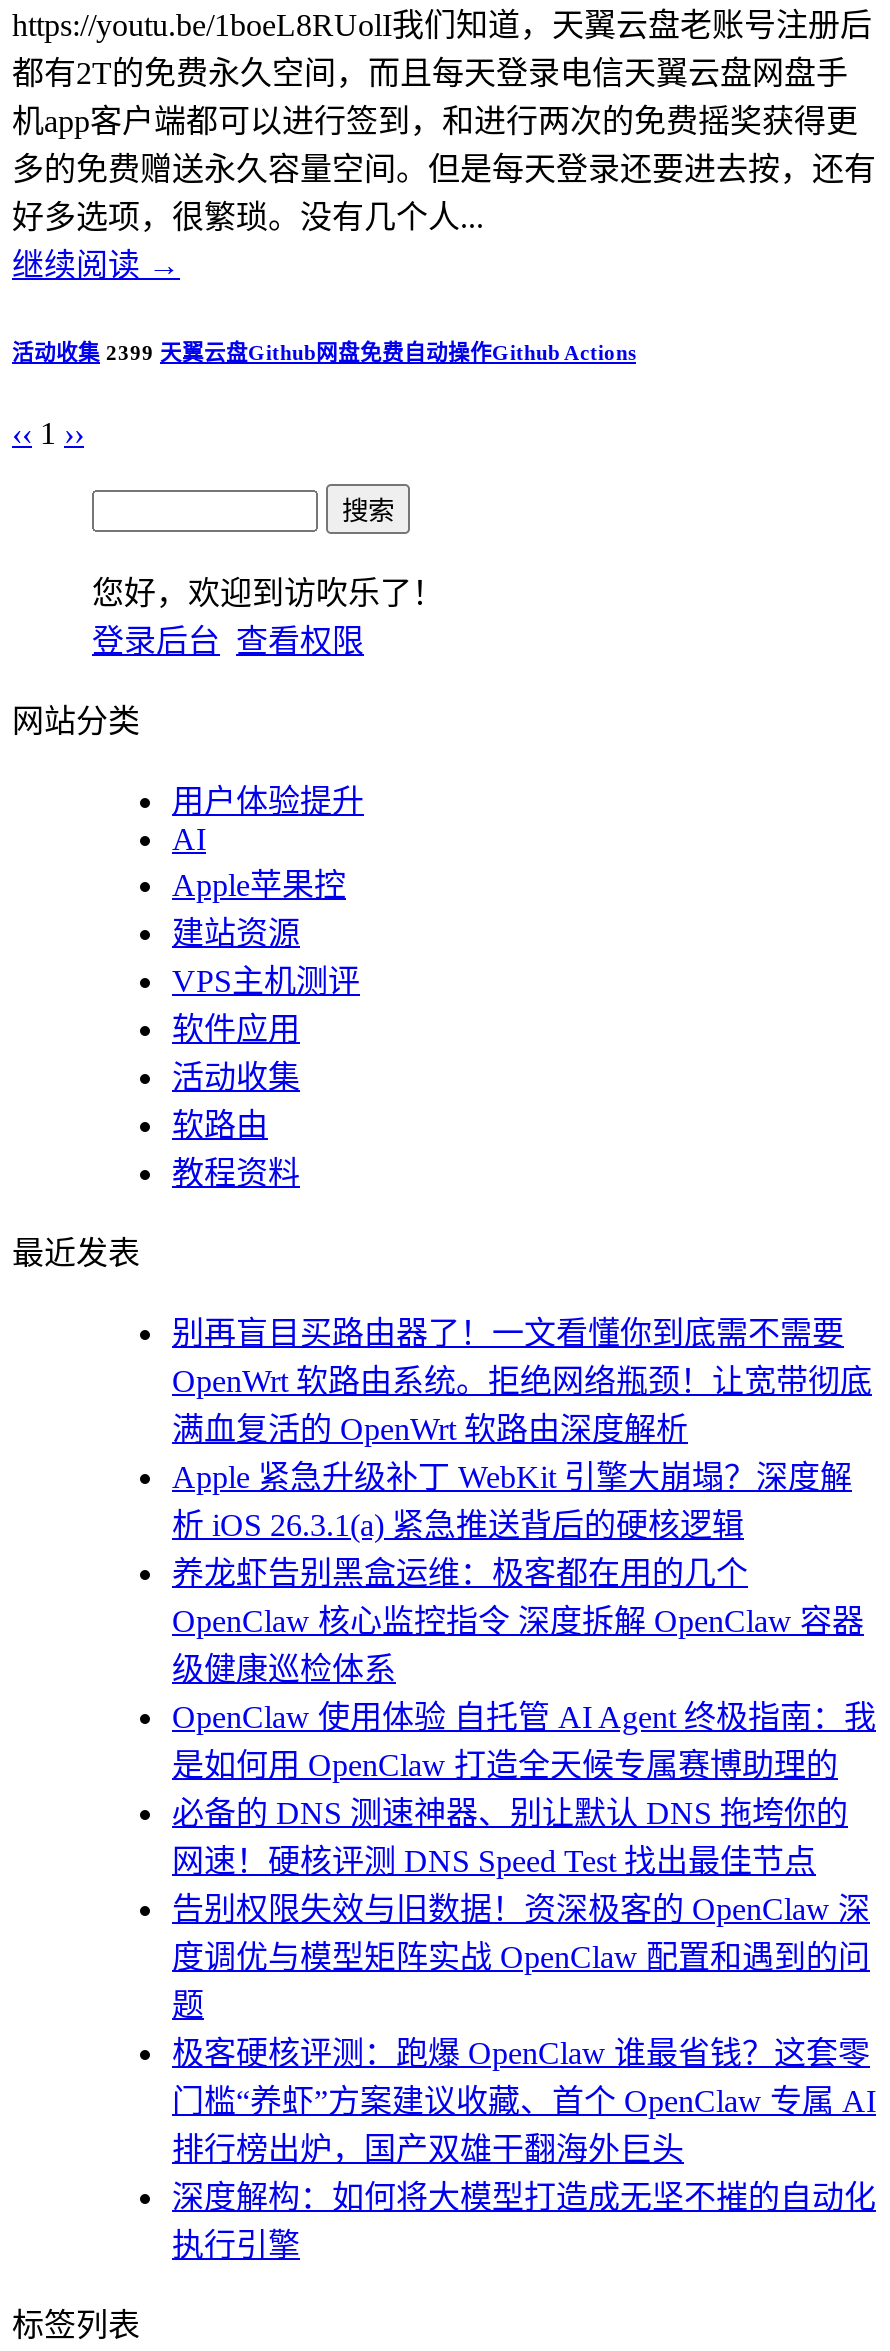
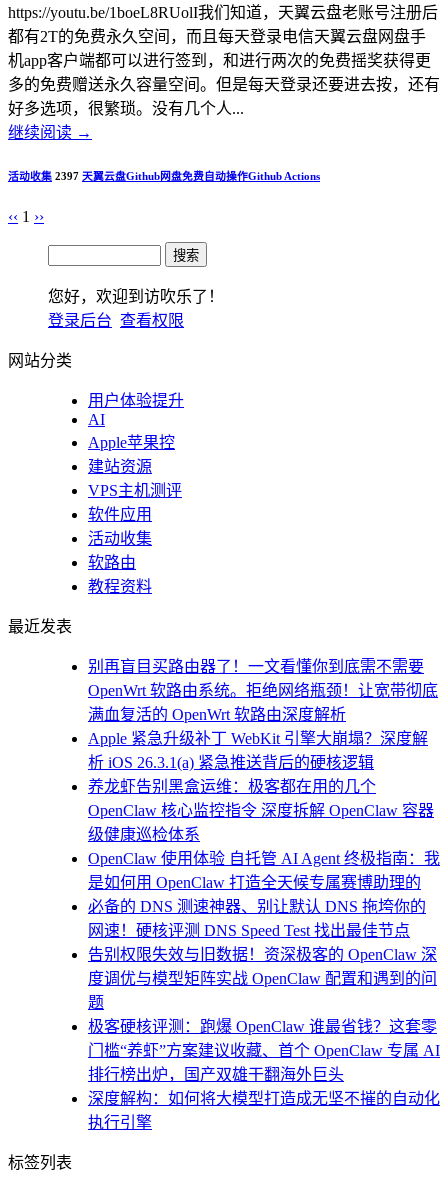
- 活动收集 2399 天翼云盘Github网盘免费自动操作Github Actions
+ 活动收集 2397 天翼云盘Github网盘免费自动操作Github Actions
